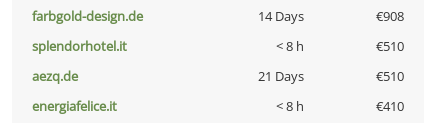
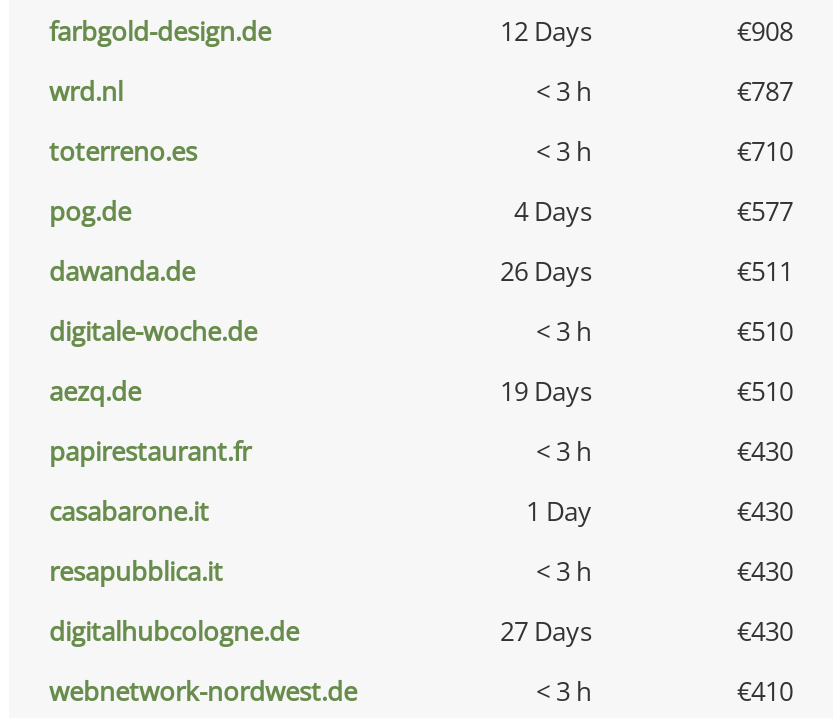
- 14 Days
+ 12 Days

- splendorhotel.it
- < 8 h
+ wrd.nl
+ < 3 h
+ €787
+ toterreno.es
+ < 3 h
+ €710
+ pog.de
+ 4 Days
+ €577
+ dawanda.de
+ 26 Days
+ €511
+ digitale-woche.de
+ < 3 h

- 21 Days
+ 19 Days

- energiafelice.it
- < 8 h
+ papirestaurant.fr
+ < 3 h
+ €430
+ casabarone.it
+ 1 Day
+ €430
+ resapubblica.it
+ < 3 h
+ €430
+ digitalhubcologne.de
+ 27 Days
+ €430
+ webnetwork-nordwest.de
+ < 3 h
